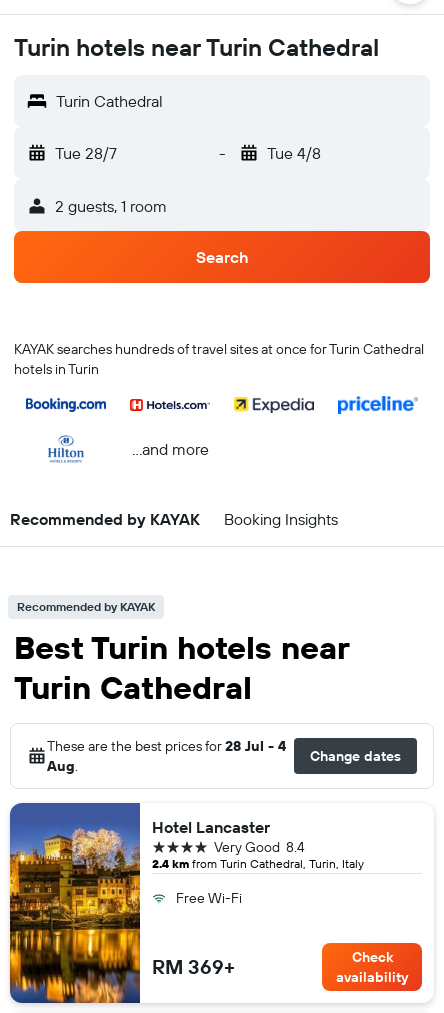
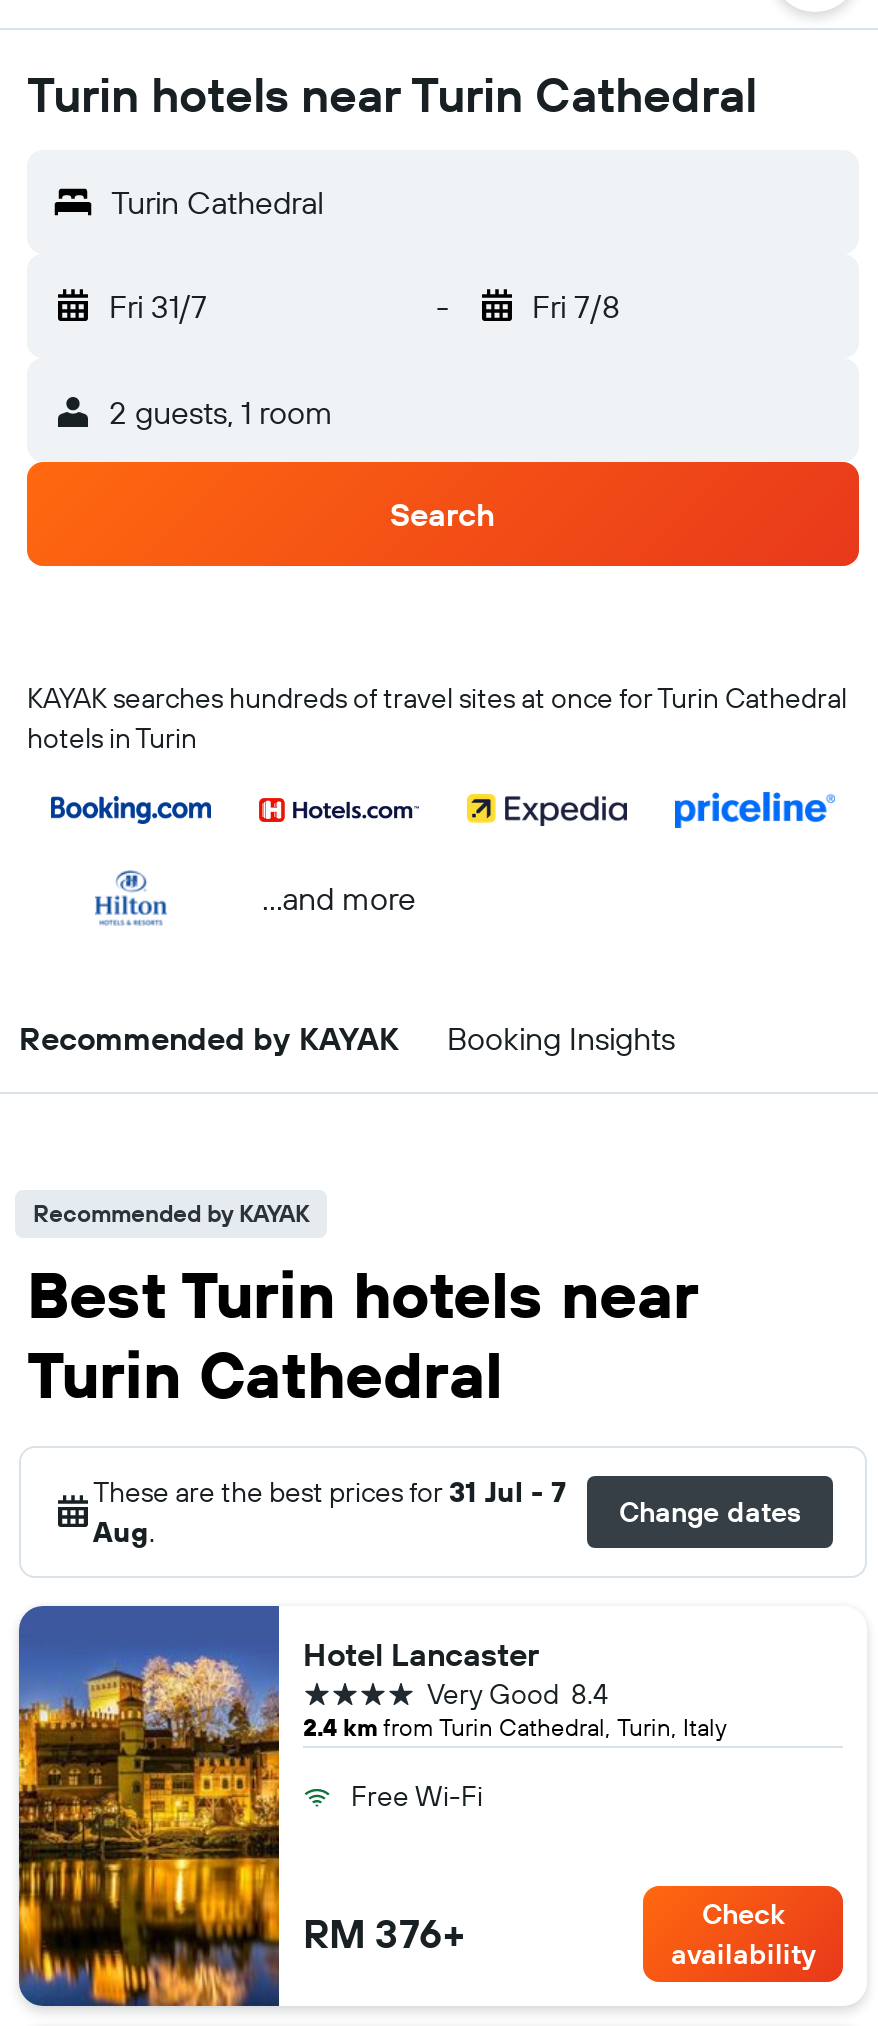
- Tue 28/7
+ Fri 31/7

- Tue 4/8
+ Fri 7/8

- These are the best prices for 28 Jul - 4
+ These are the best prices for 31 Jul - 7

- RM 369+
+ RM 376+
